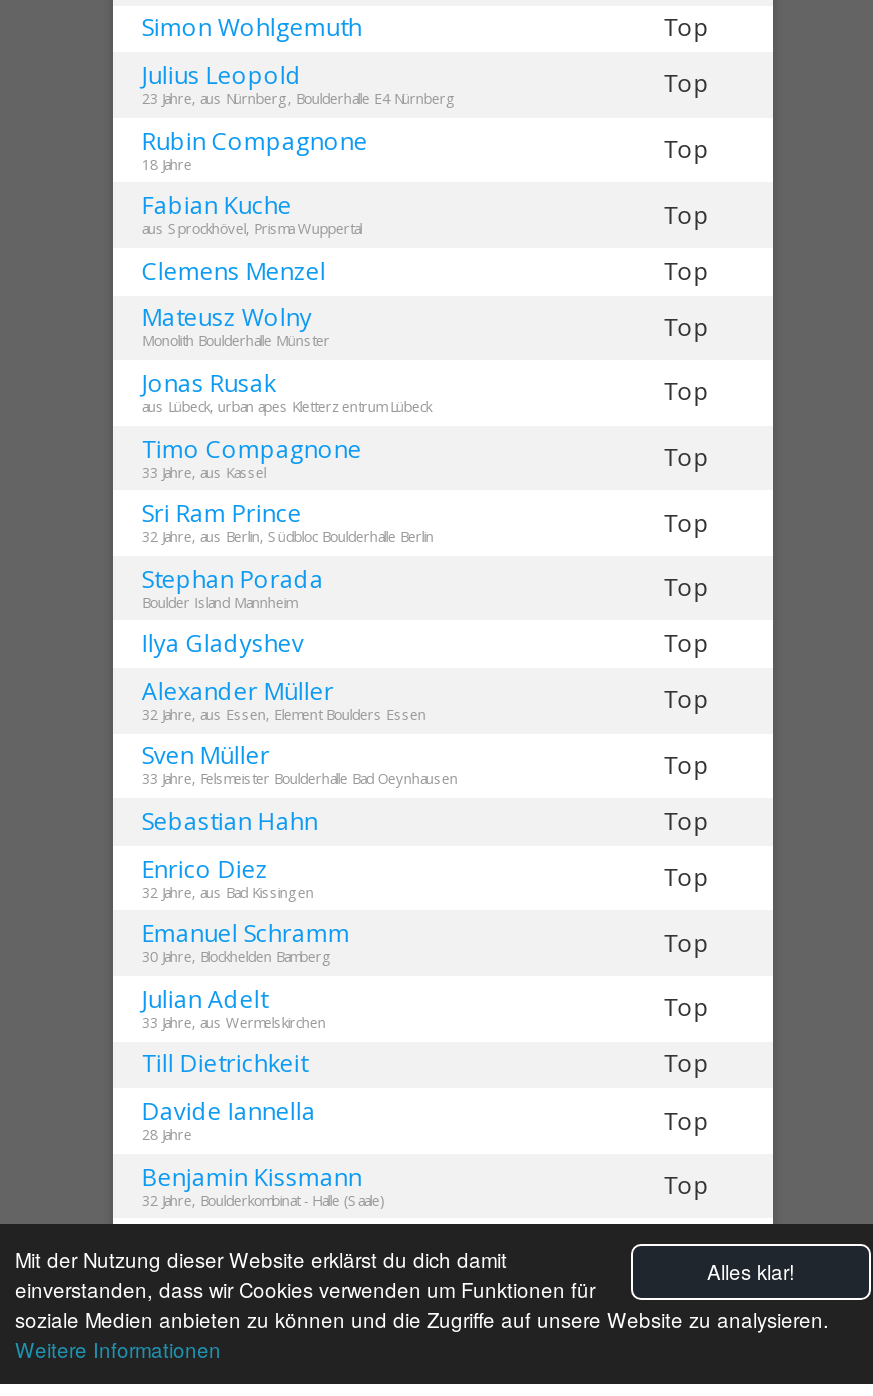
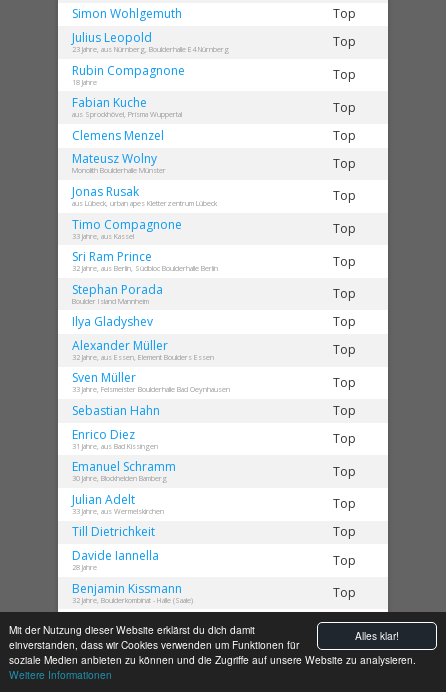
- 32 Jahre, aus Bad Kissingen
+ 31 Jahre, aus Bad Kissingen
